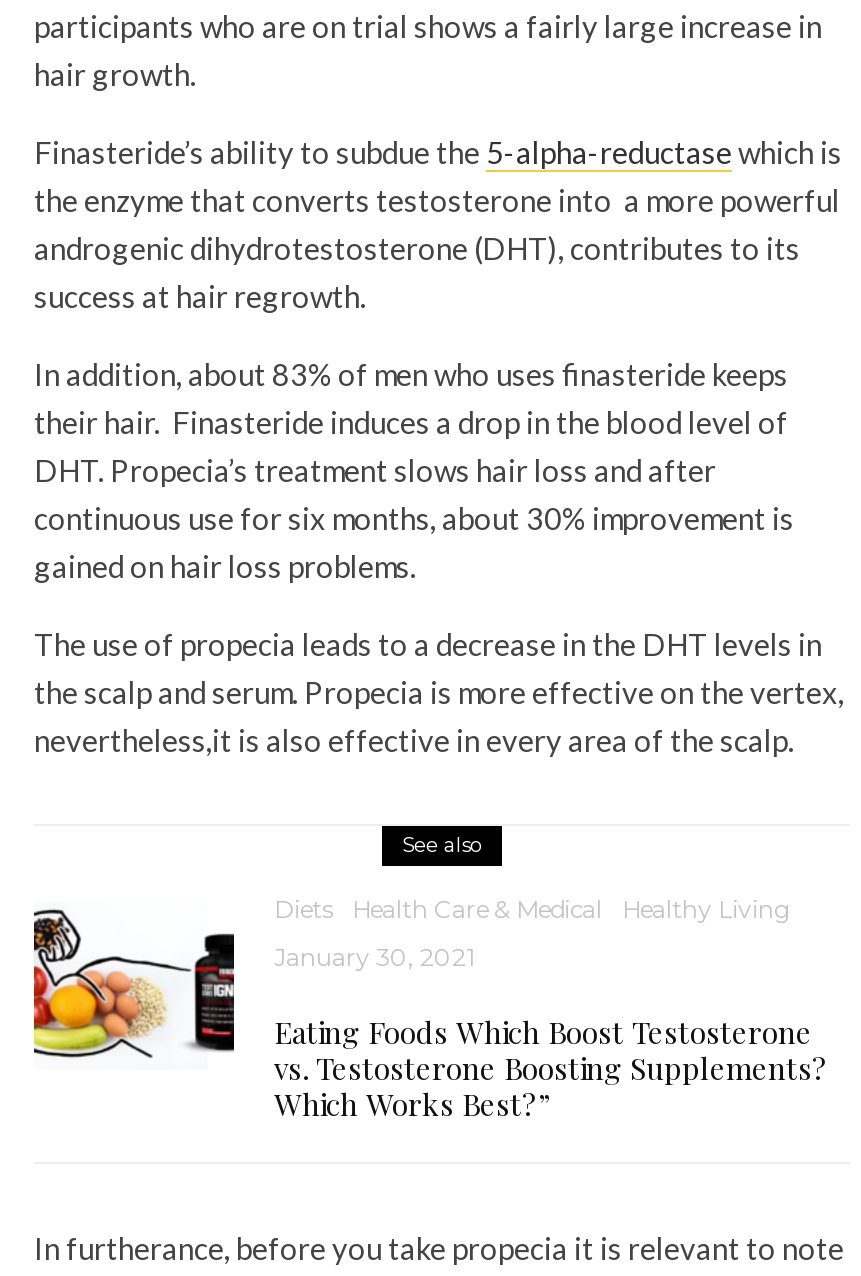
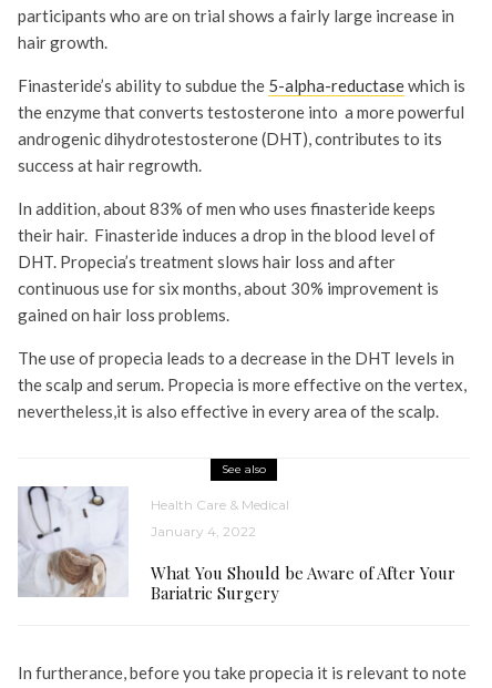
- [image]
- Healthy Living
- January 30, 2021
- Eating Foods Which Boost Testosterone
- vs. Testosterone Boosting Supplements?
- Which Works Best?”
+ [image]
+ January 4, 2022
+ What You Should be Aware of After Your
+ Bariatric Surgery

- Diets
